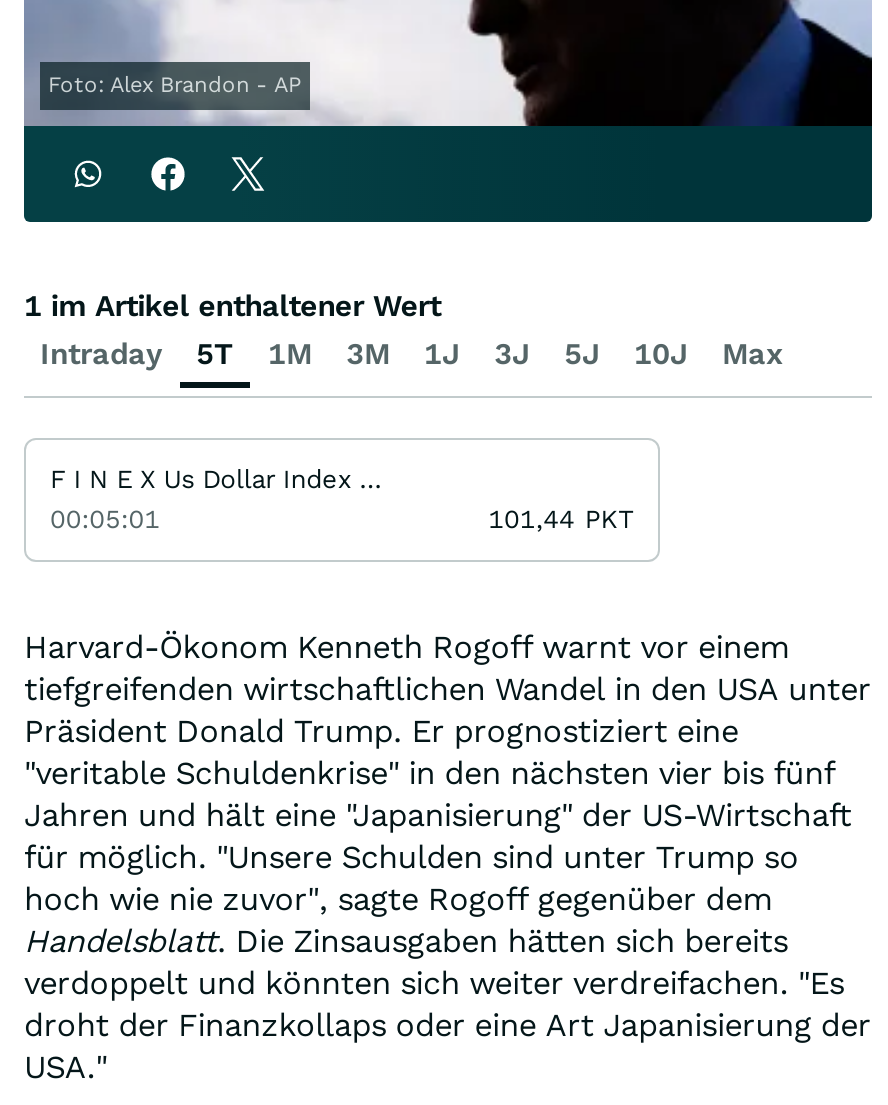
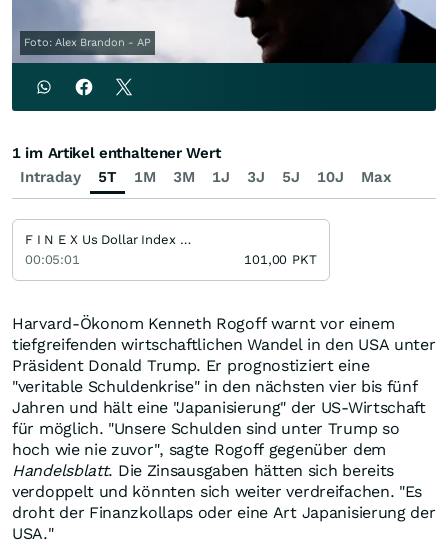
- 101,44 PKT
+ 101,00 PKT
